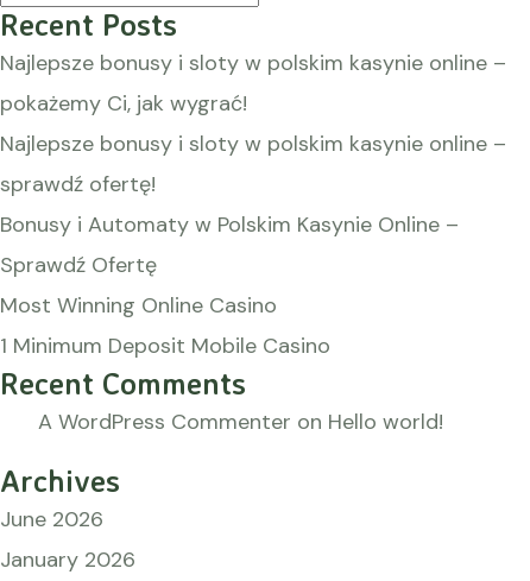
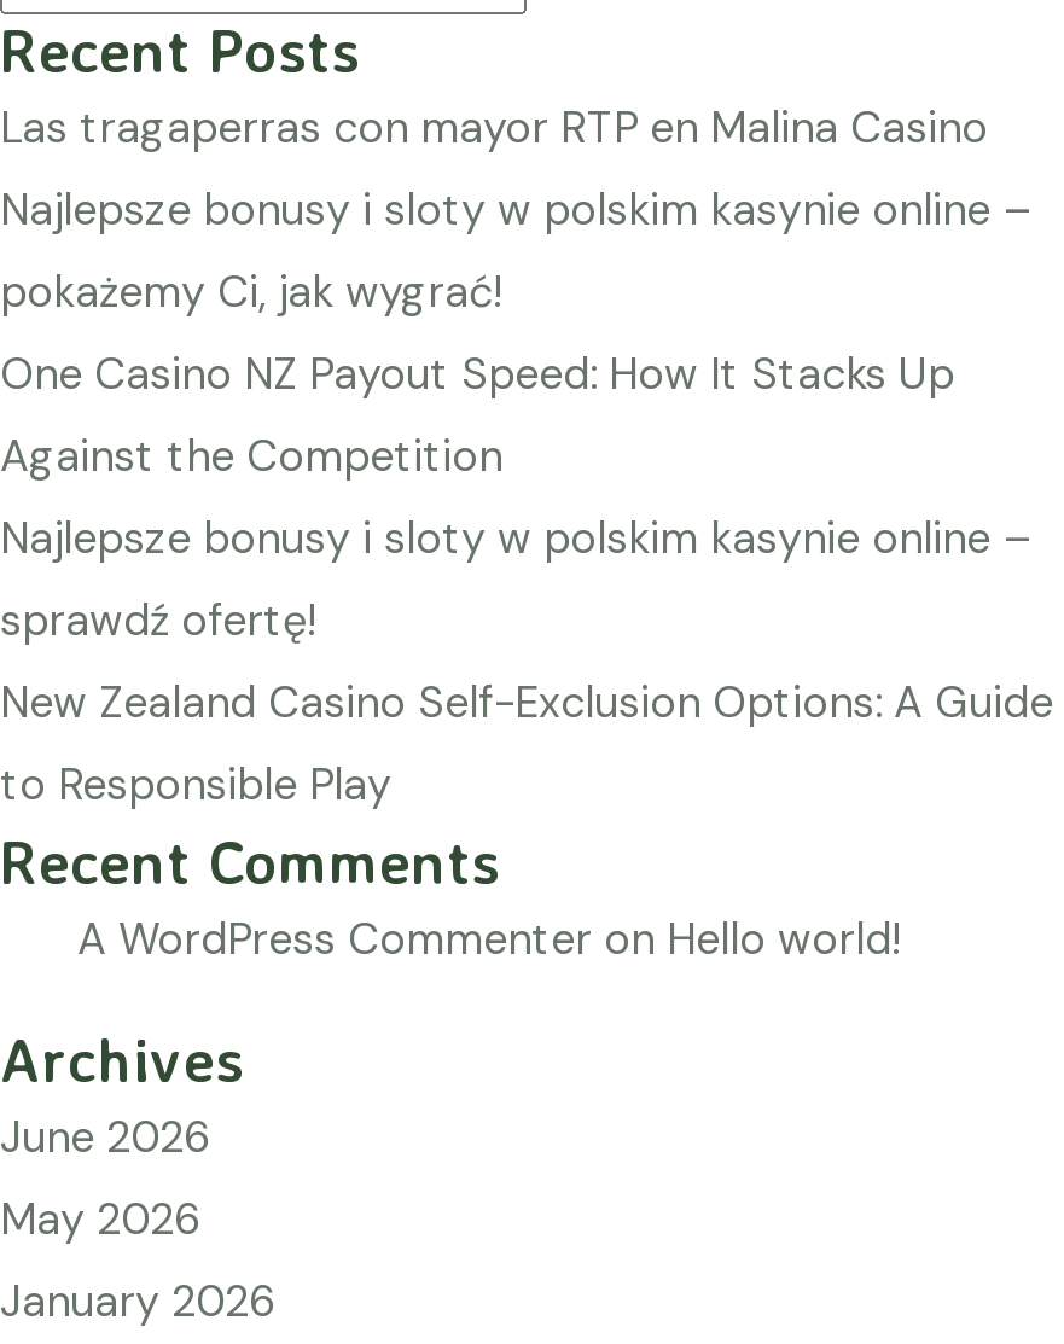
+ Las tragaperras con mayor RTP en Malina Casino

+ One Casino NZ Payout Speed: How It Stacks Up
+ Against the Competition

moved down: Najlepsze bonusy i sloty w polskim kasynie online – | sprawdź ofertę!

- Bonusy i Automaty w Polskim Kasynie Online –
- Sprawdź Ofertę
- Most Winning Online Casino
- 1 Minimum Deposit Mobile Casino
+ New Zealand Casino Self-Exclusion Options: A Guide
+ to Responsible Play

+ May 2026
